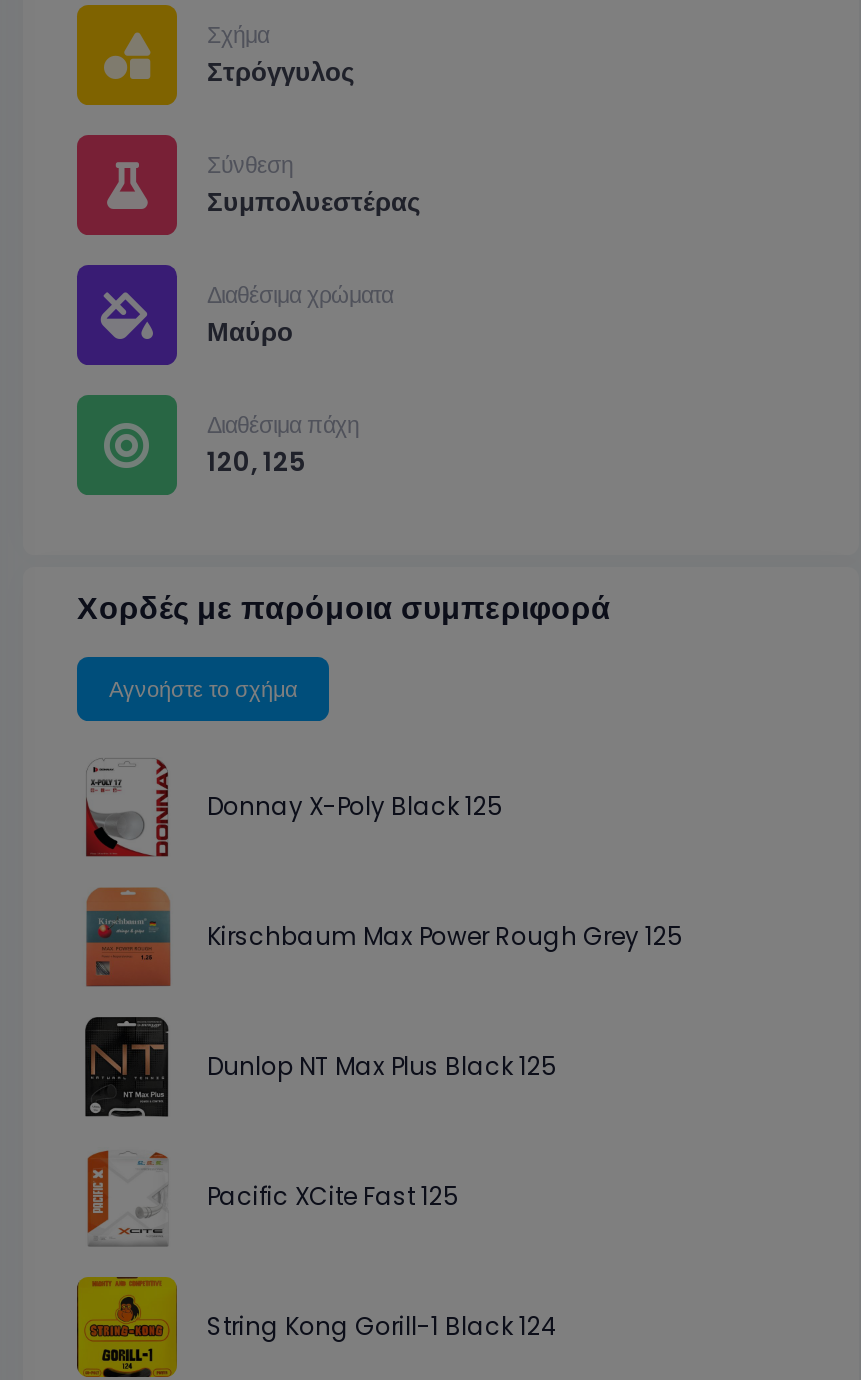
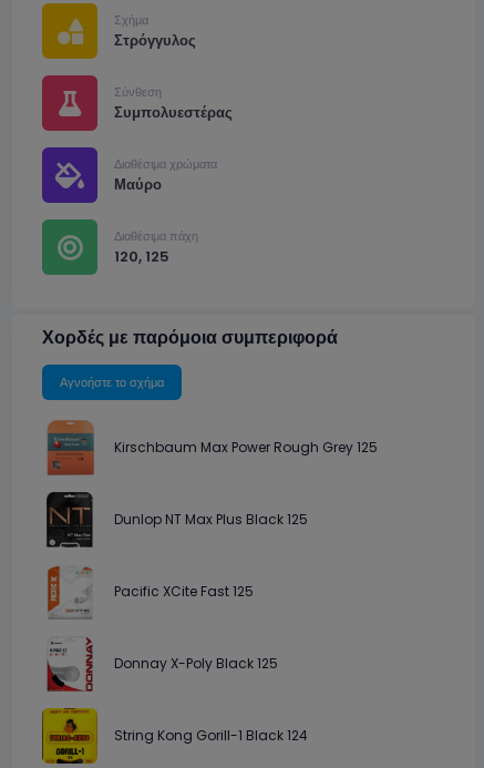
moved down: [image] | Donnay X-Poly Black 125

moved up: [image] | Kirschbaum Max Power Rough Grey 125 | Dunlop NT Max Plus Black 125 | Pacific XCite Fast 125
